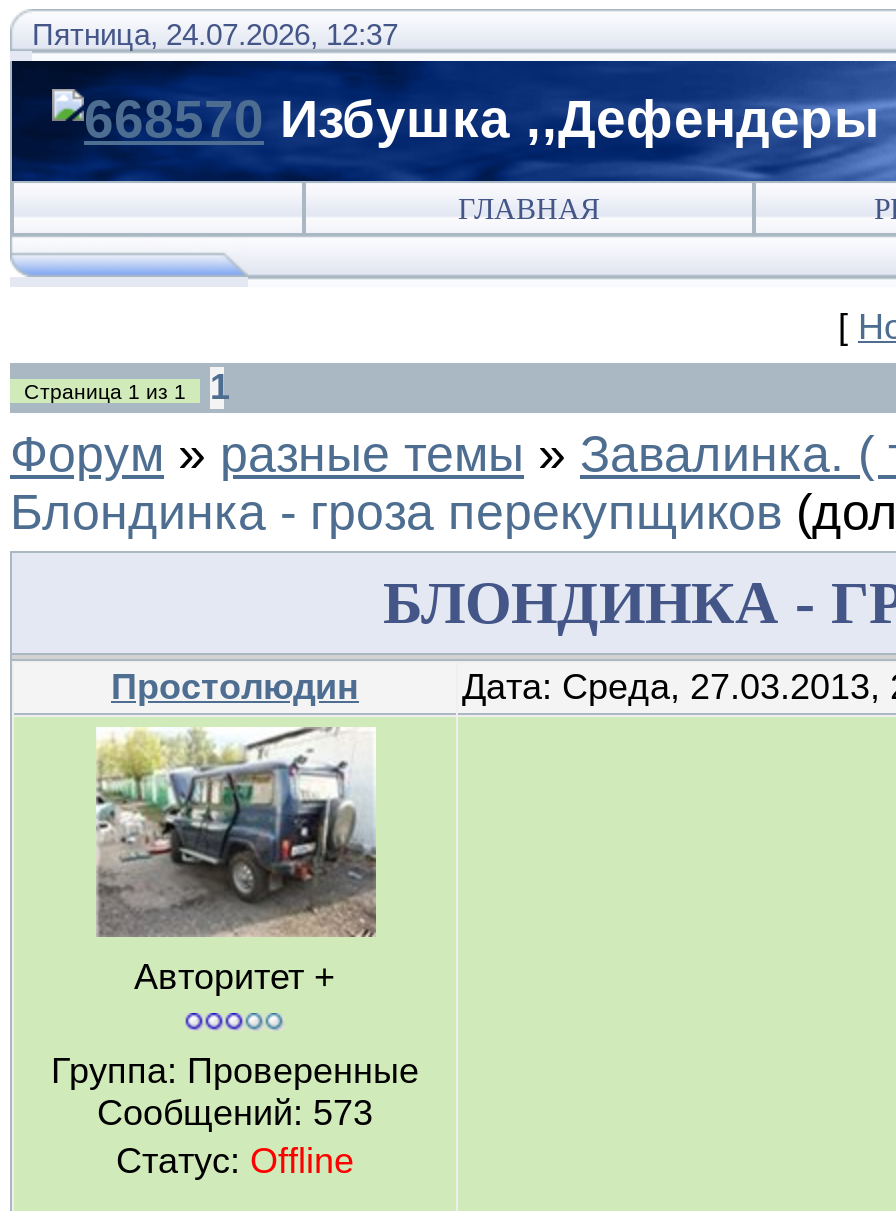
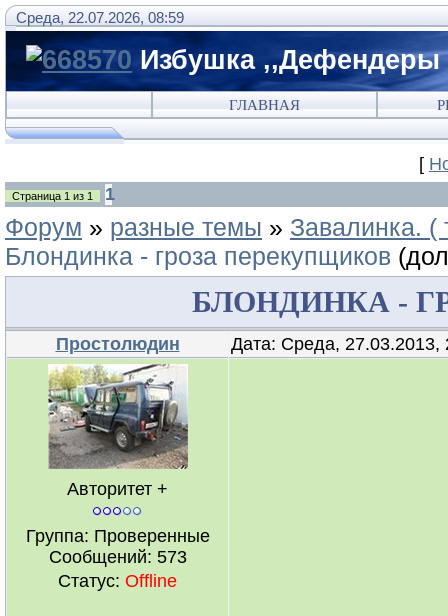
- Пятница, 24.07.2026, 12:37
+ Среда, 22.07.2026, 08:59
